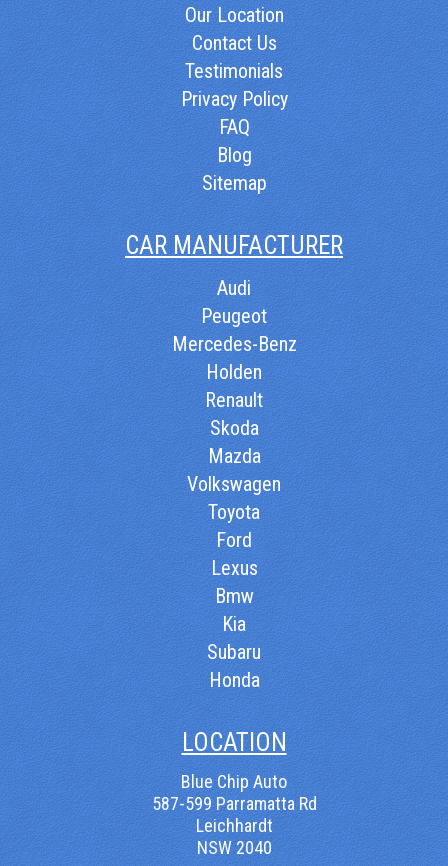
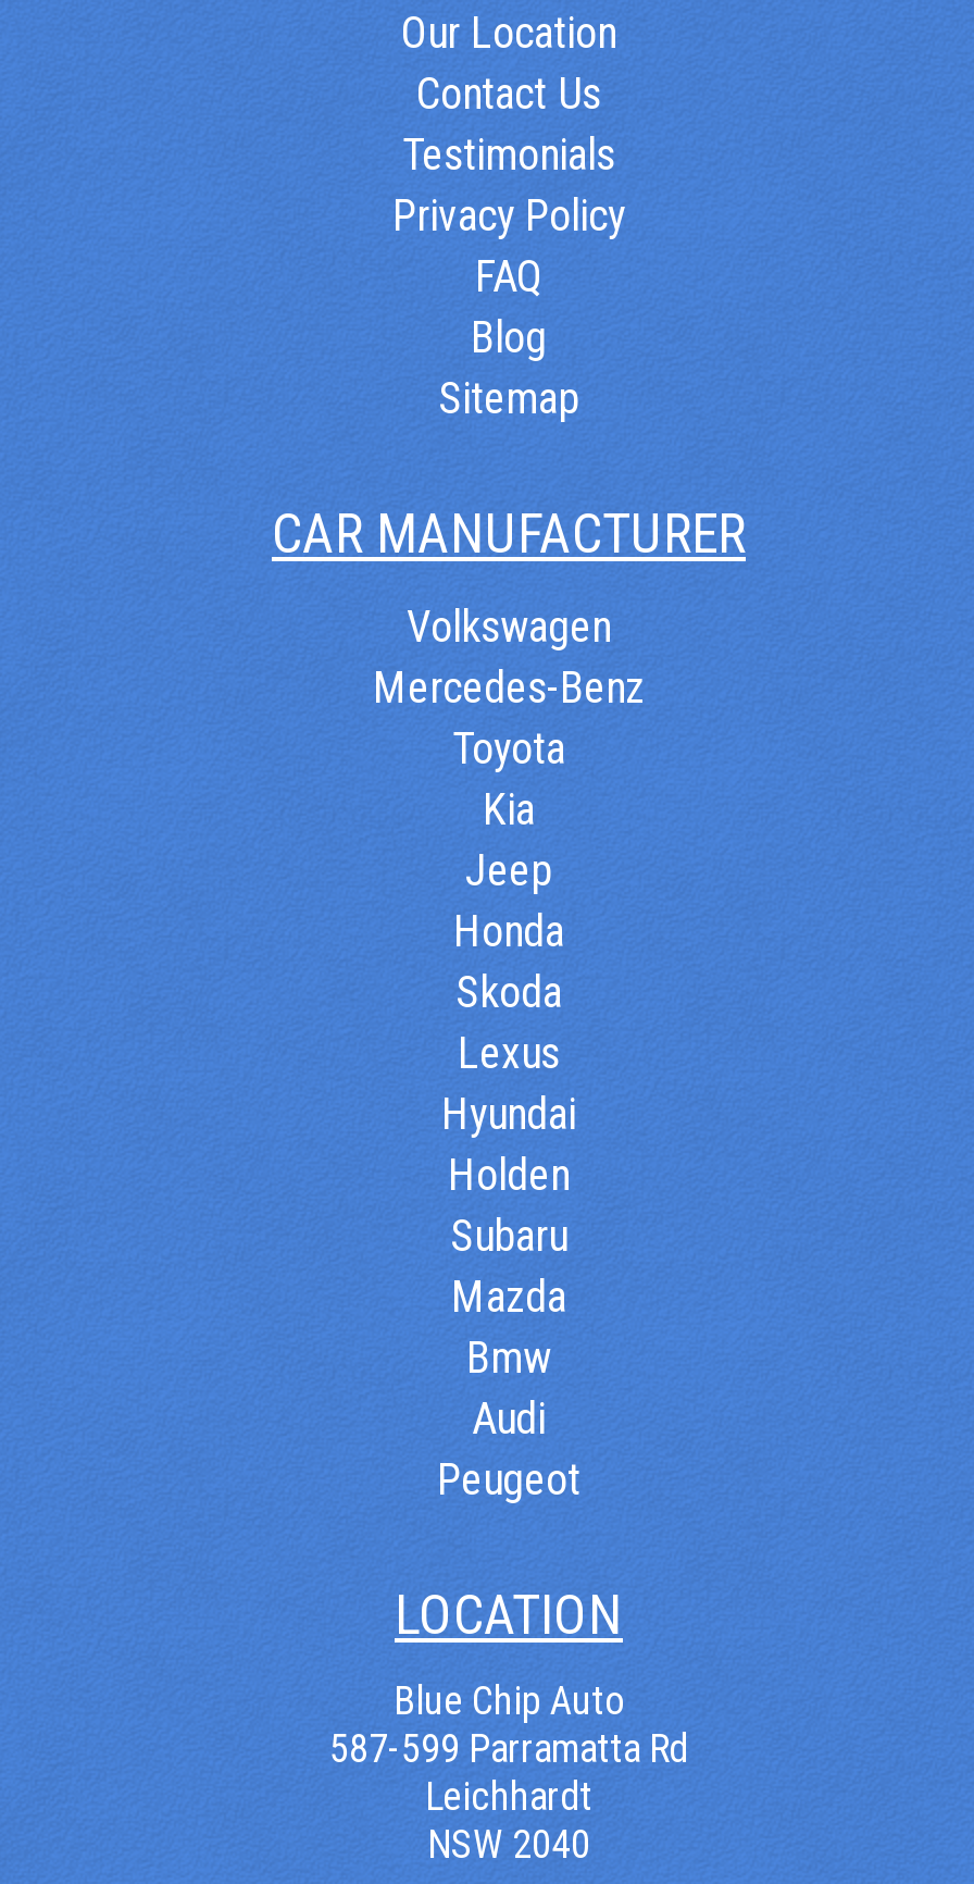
+ Jeep
+ Hyundai

moved down: Audi | Peugeot

moved up: Mercedes-Benz | Holden

- Renault
- Ford

moved up: Skoda | Mazda | Volkswagen | Toyota

moved up: Lexus | Bmw | Kia | Subaru | Honda
